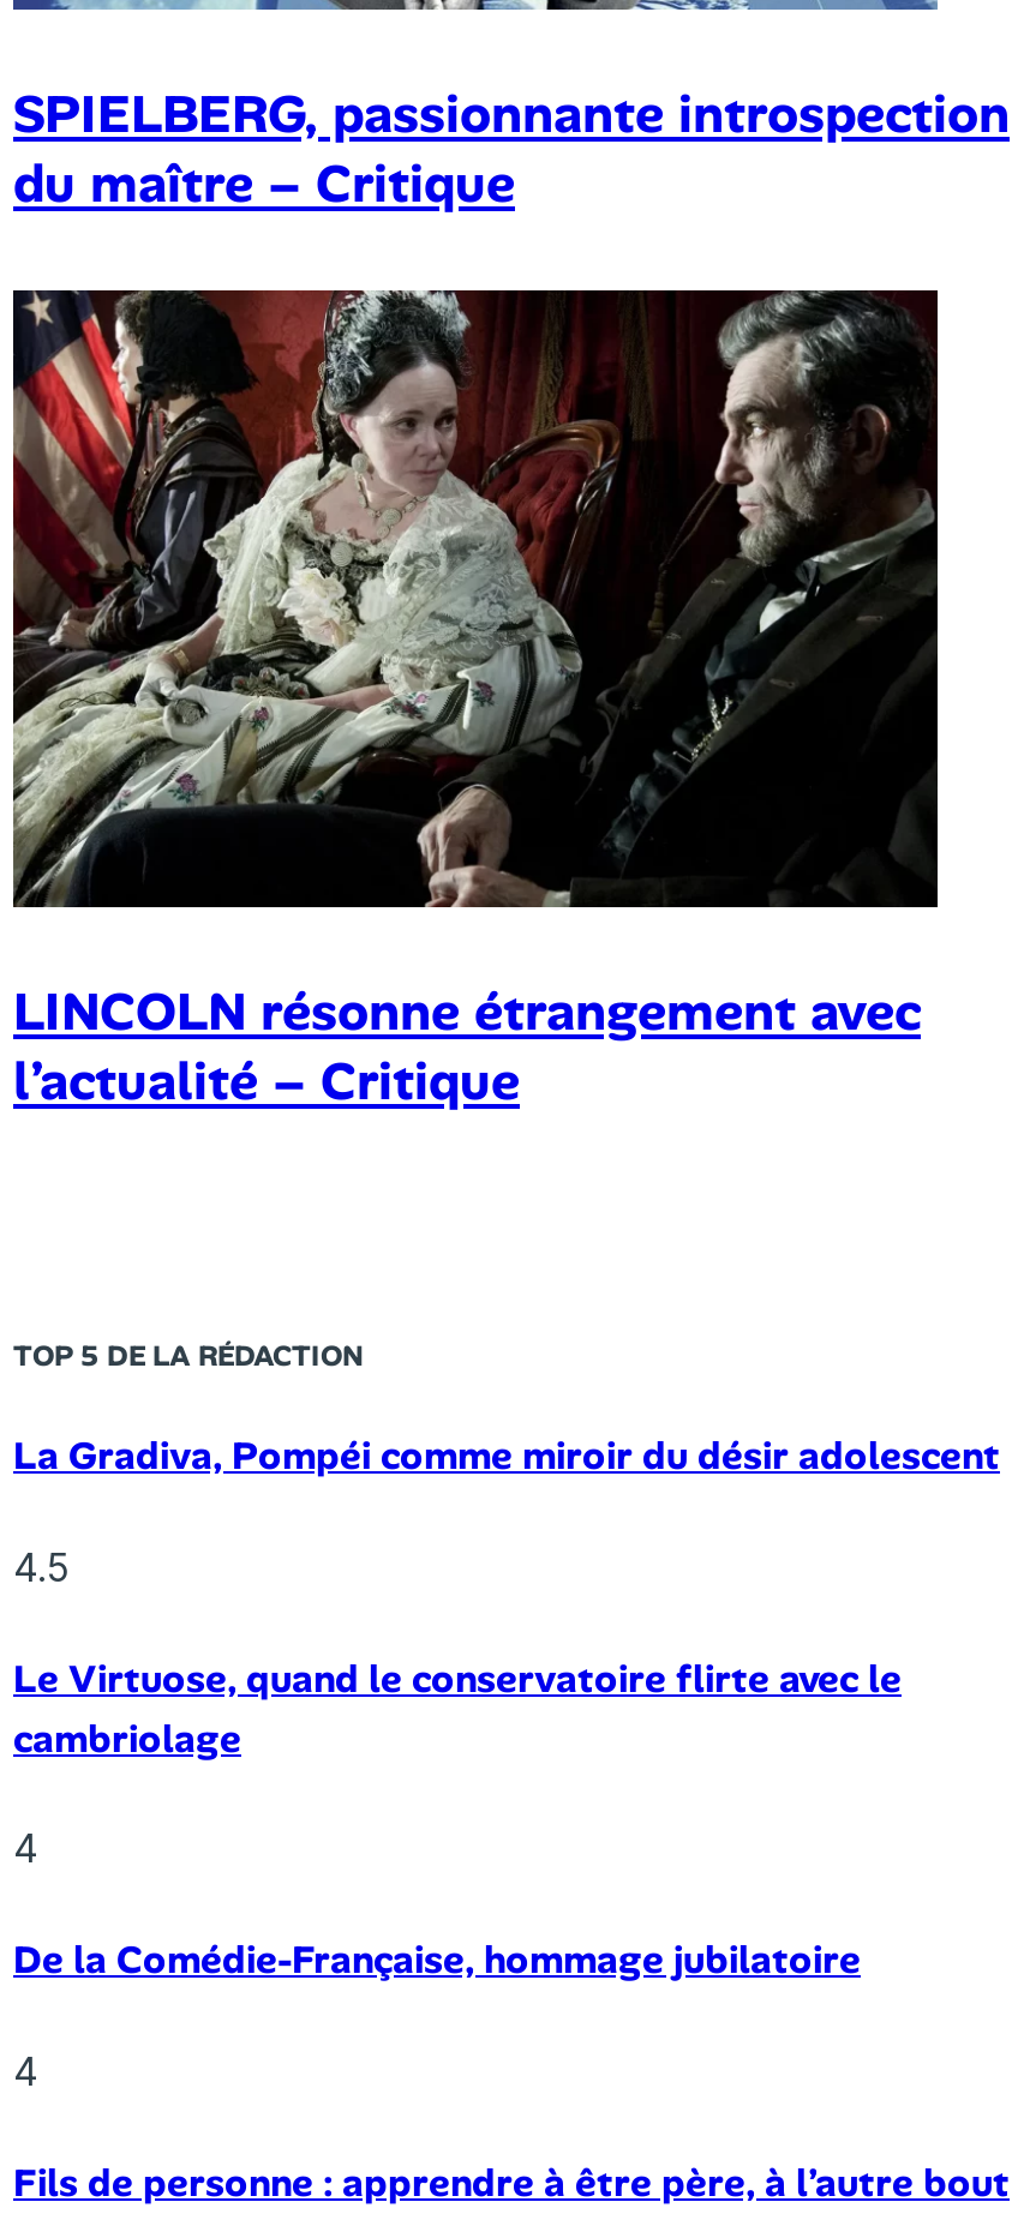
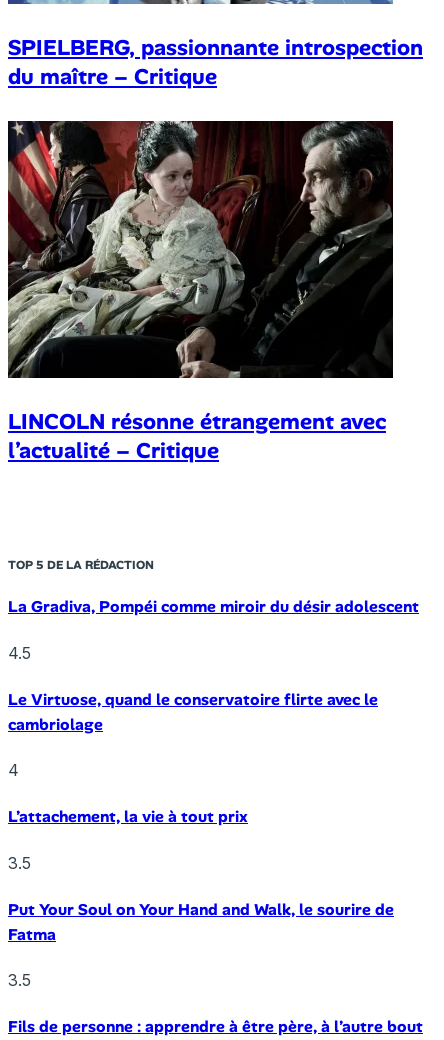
- De la Comédie-Française, hommage jubilatoire
- 4
+ L’attachement, la vie à tout prix
+ 3.5
+ Put Your Soul on Your Hand and Walk, le sourire de
+ Fatma
+ 3.5
